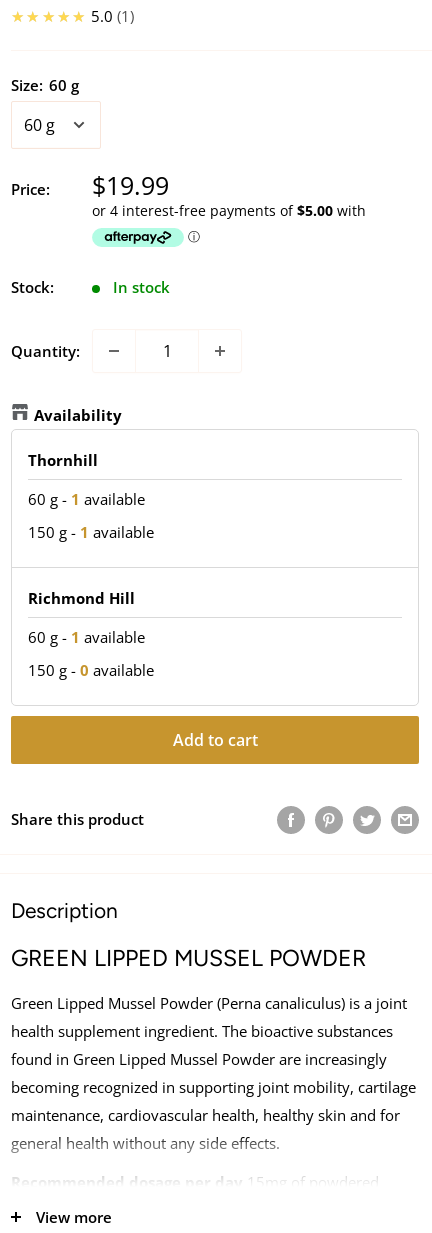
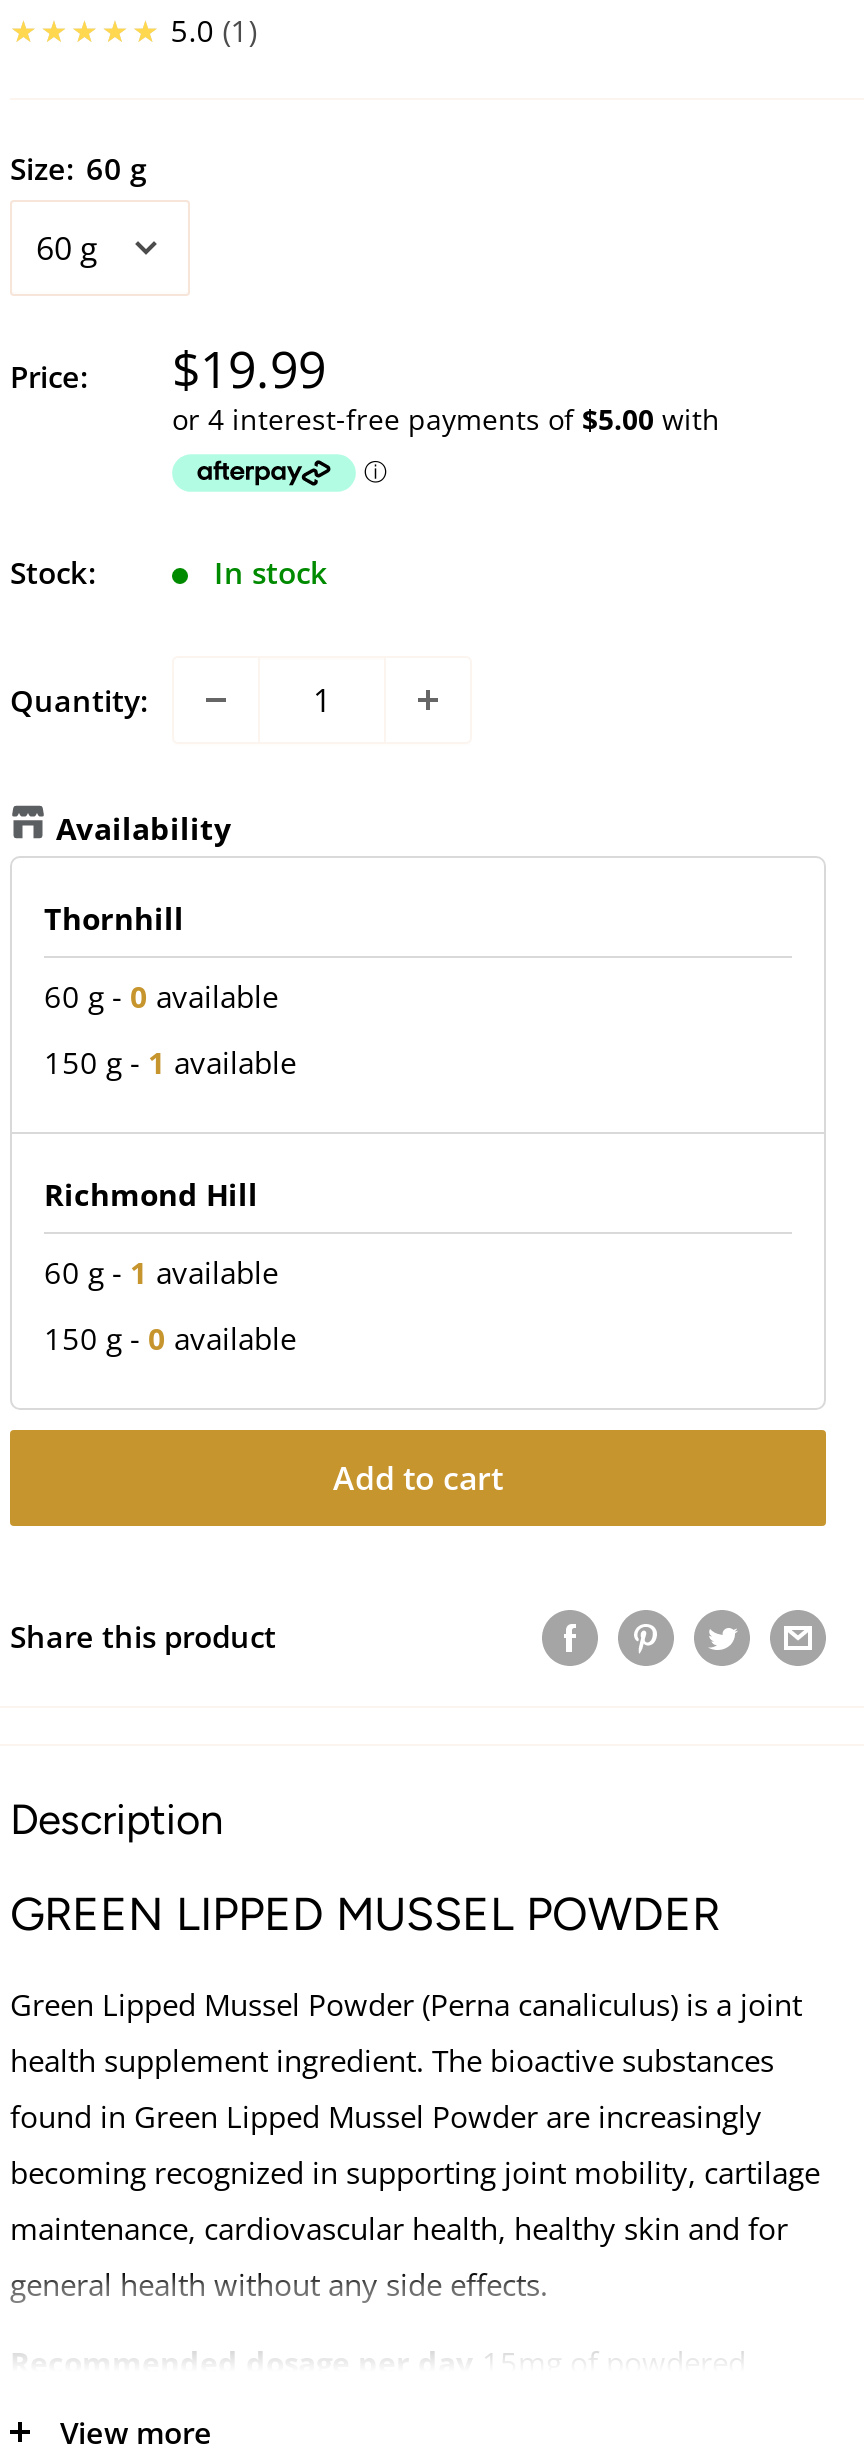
- 60 g - 1 available
+ 60 g - 0 available
